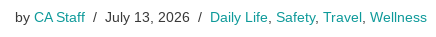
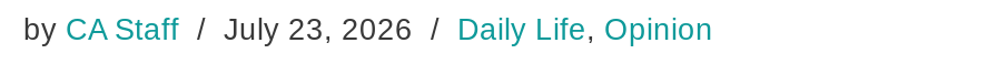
- July 13, 2026
- Daily Life, Safety, Travel, Wellness
+ July 23, 2026
+ Daily Life, Opinion
